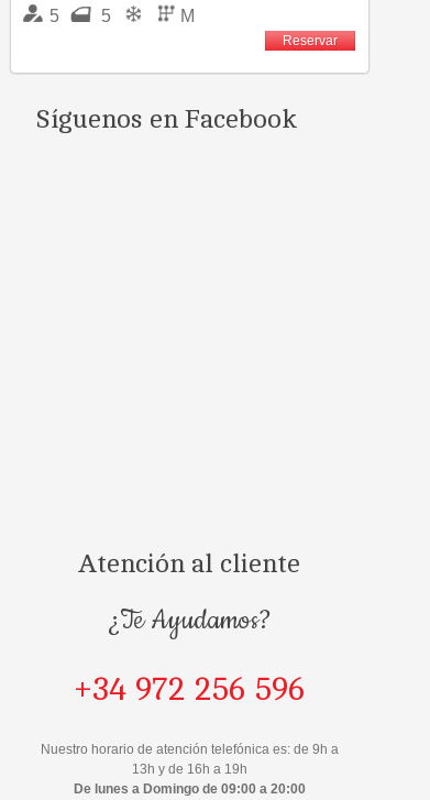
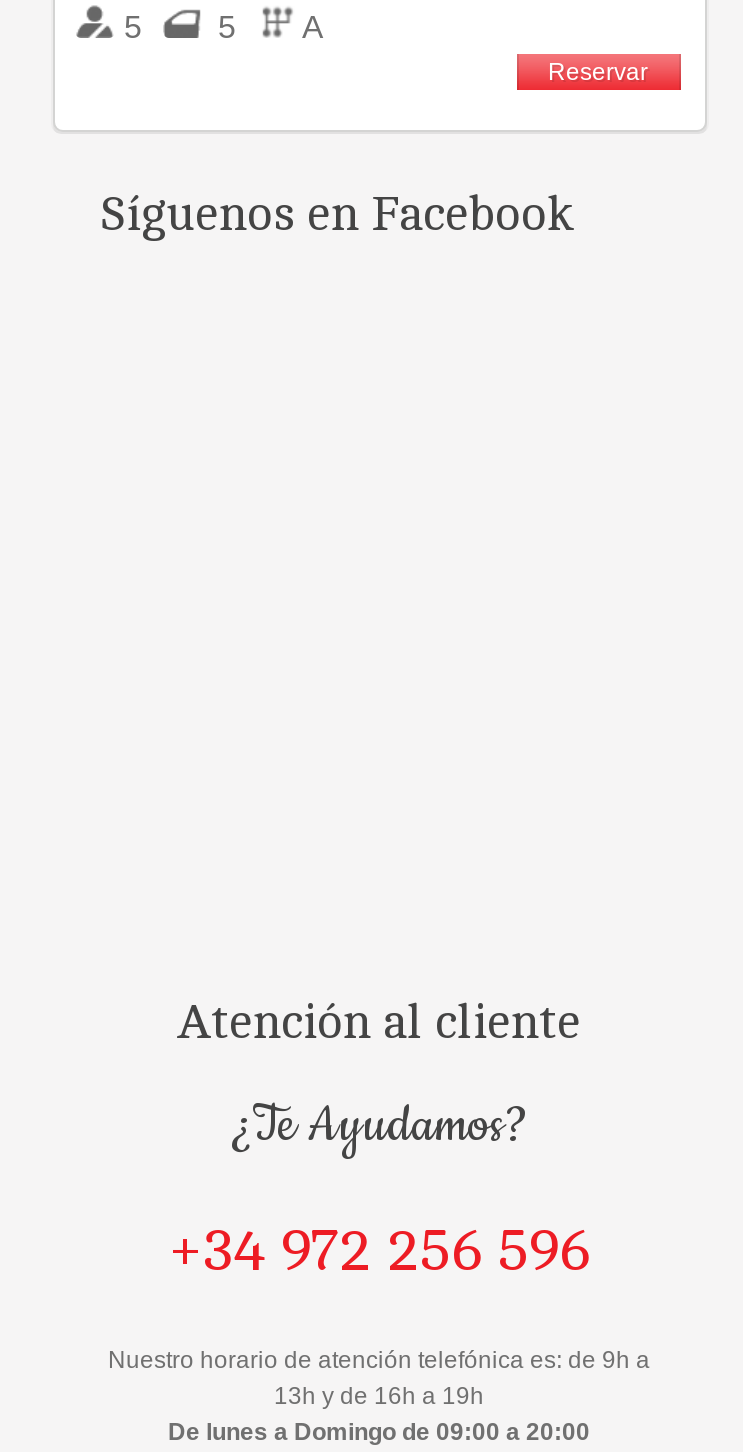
- M
+ A
